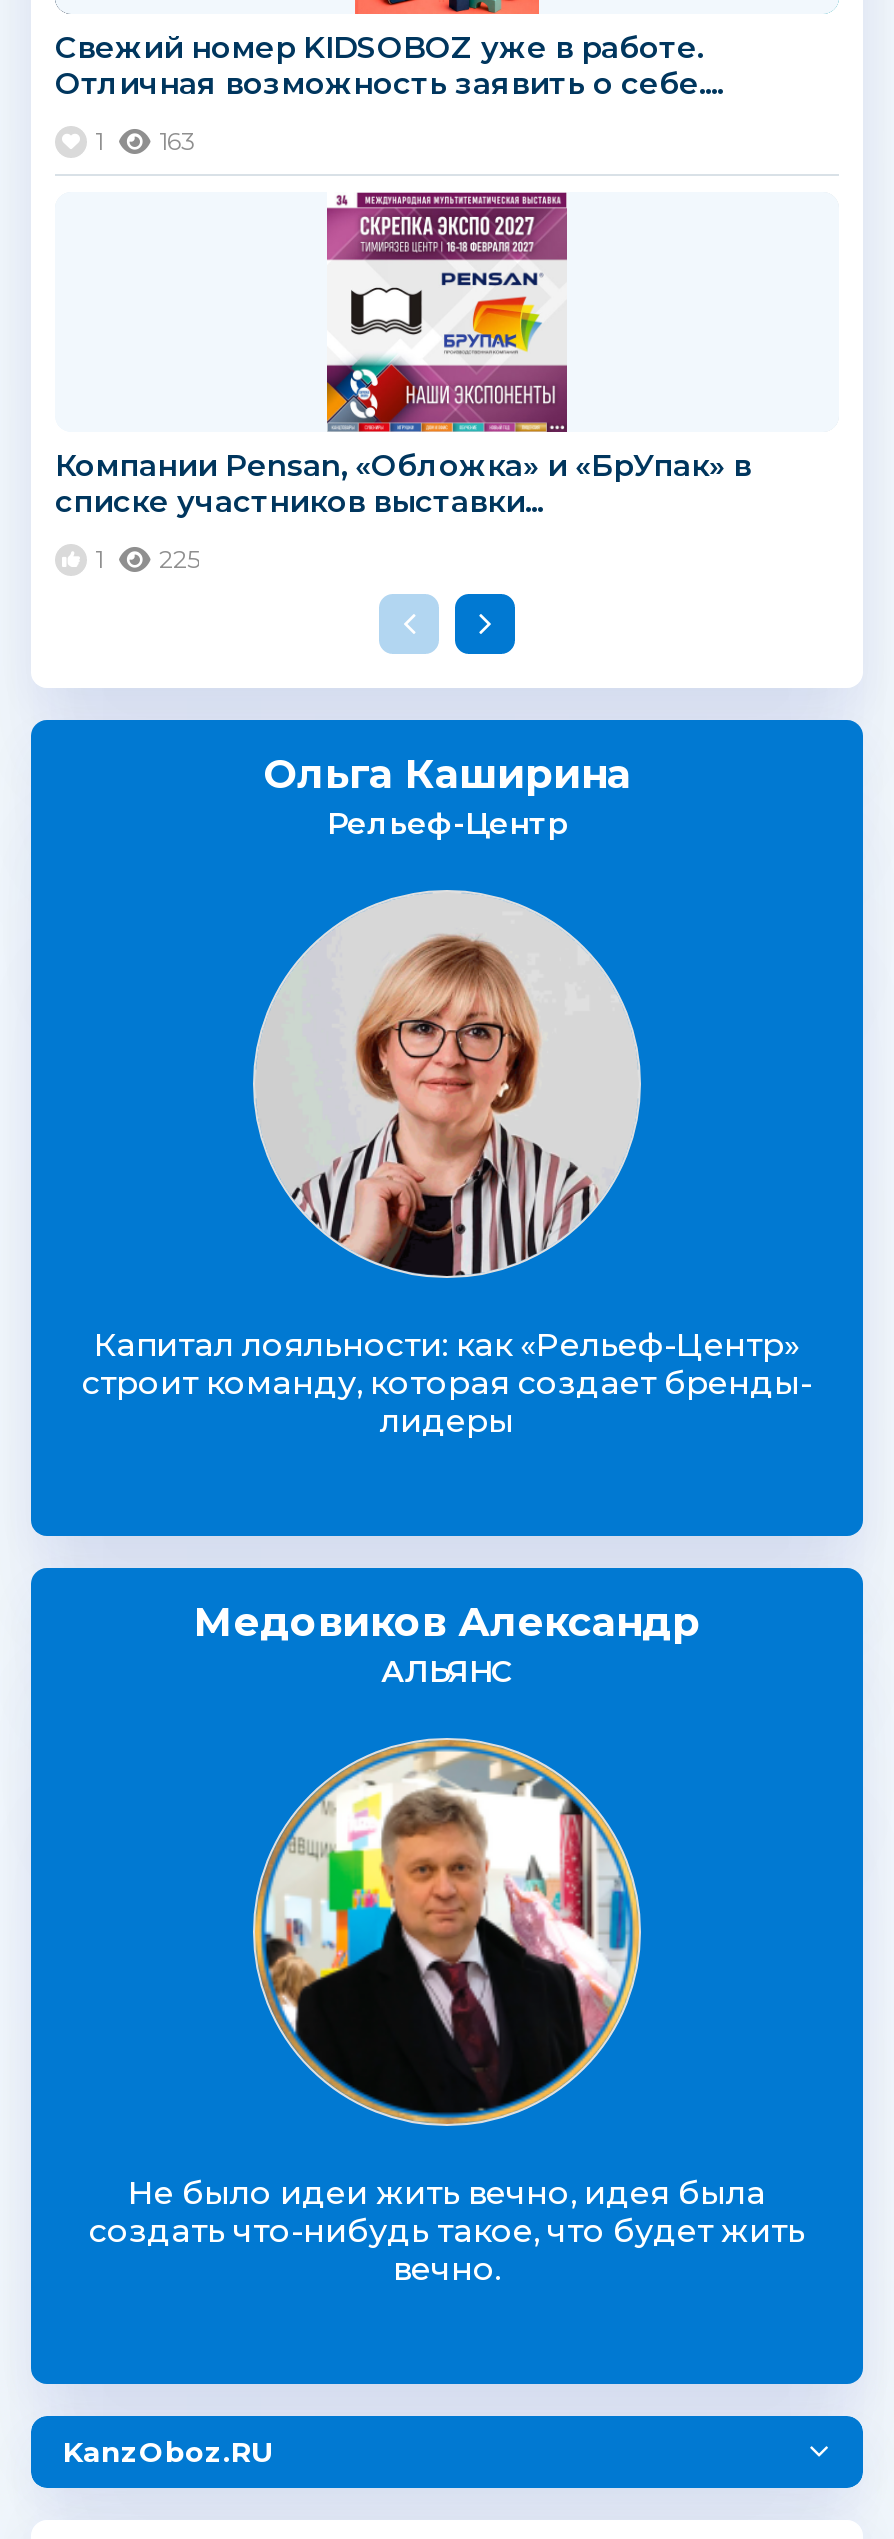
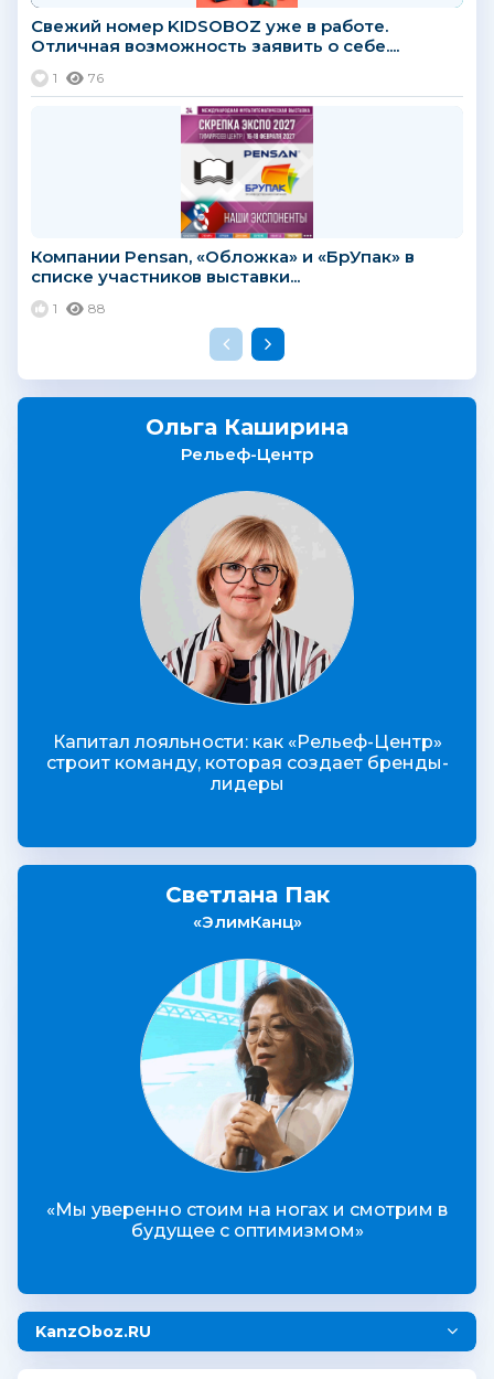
- 1 163
+ 1 76

- 1 225
+ 1 88

- Медовиков Александр
- АЛЬЯНС
+ Светлана Пак
+ «ЭлимКанц»

- [image]
- Не было идеи жить вечно, идея была
- создать что-нибудь такое, что будет жить
- вечно.
+ [image]
+ «Мы уверенно стоим на ногах и смотрим в
+ будущее с оптимизмом»
